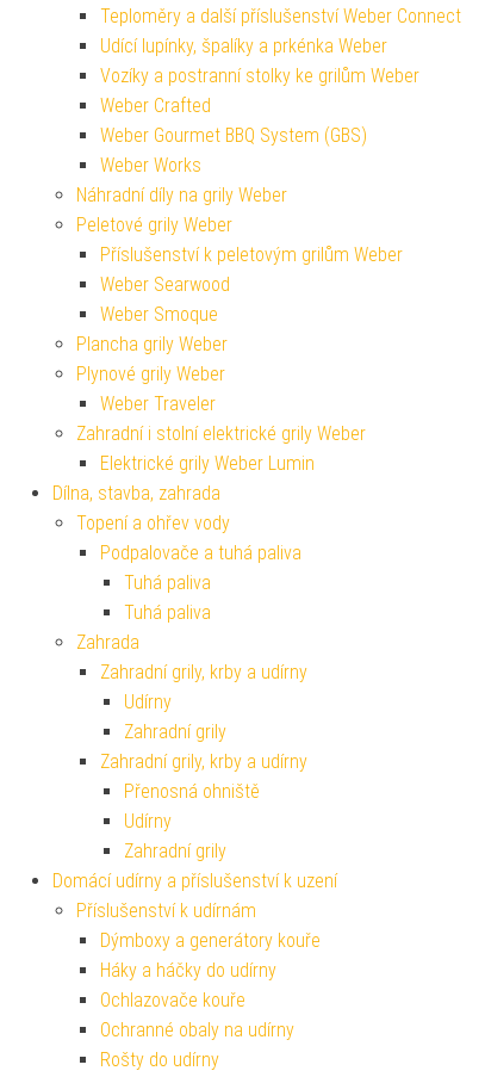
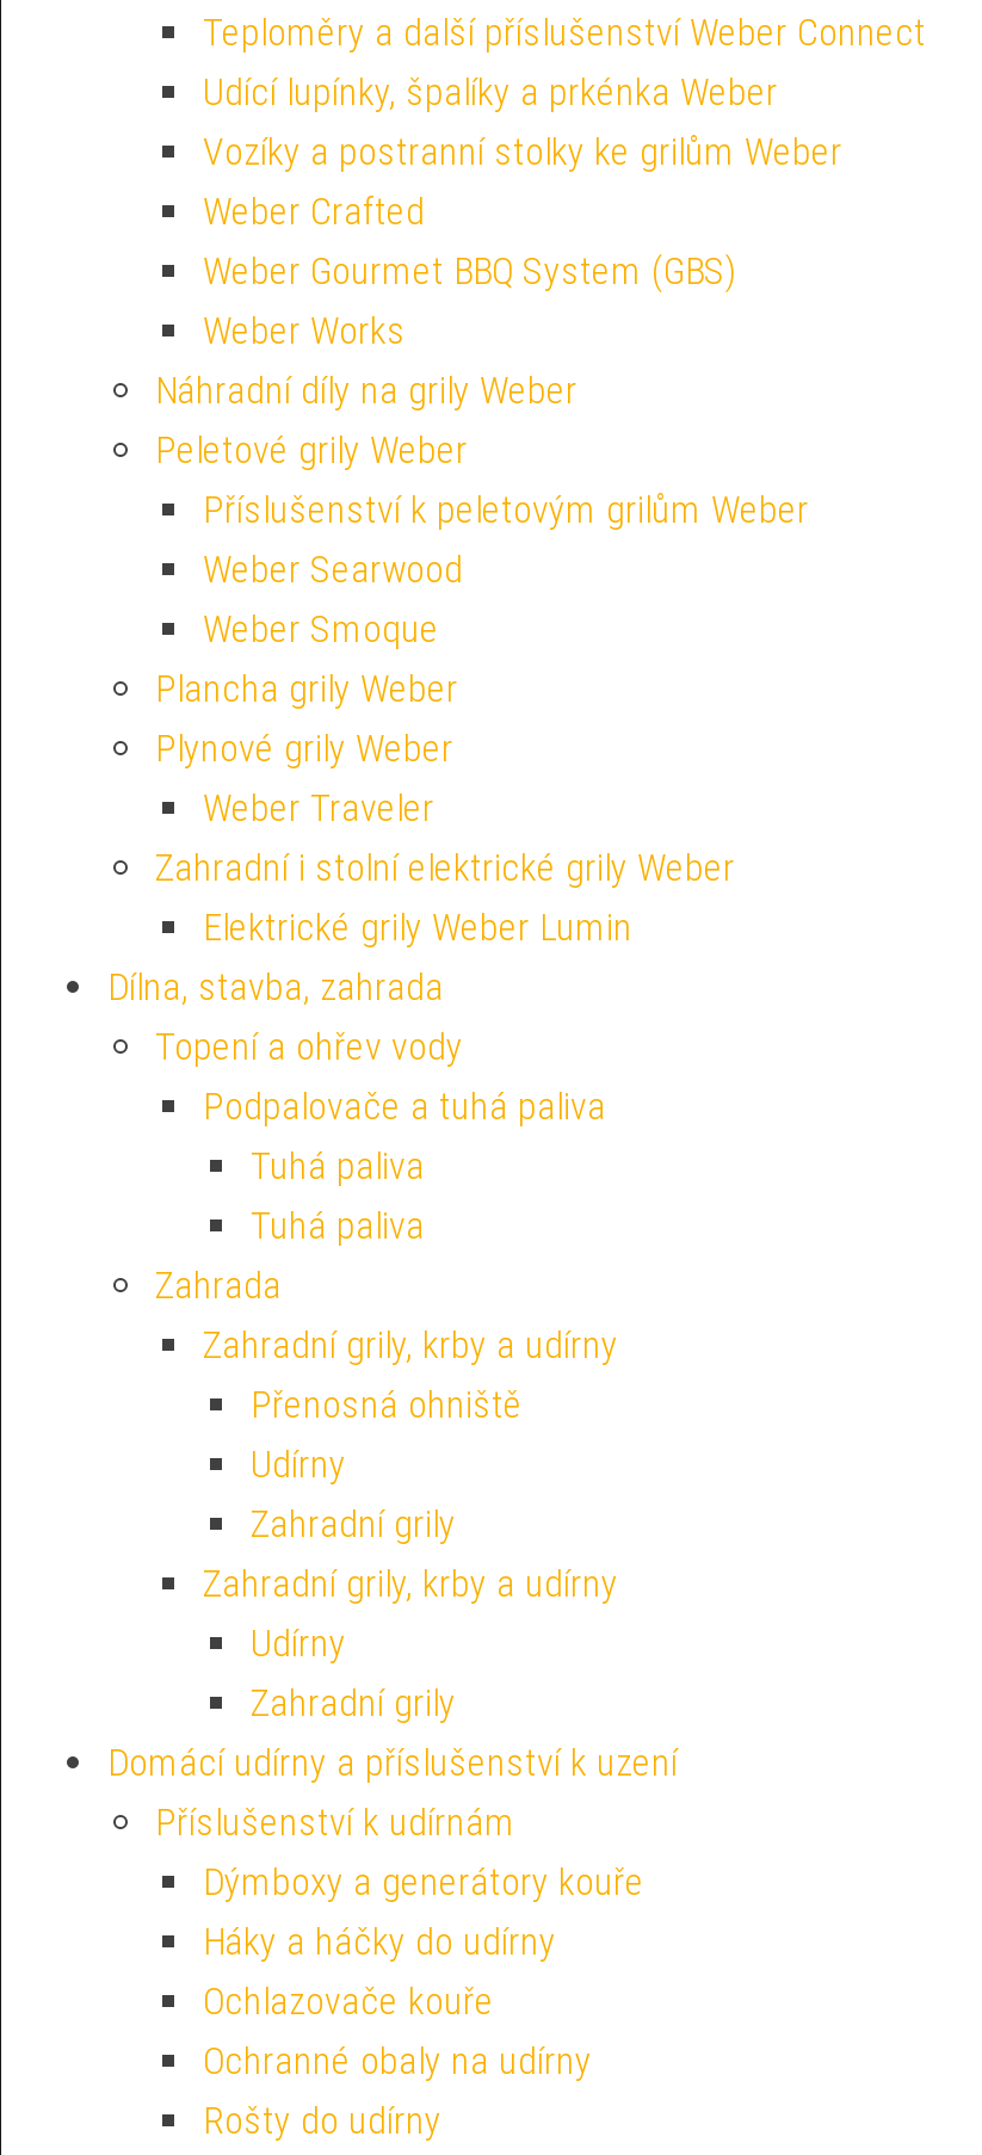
moved down: Udírny | Zahradní grily | Zahradní grily, krby a udírny

moved up: Přenosná ohniště
